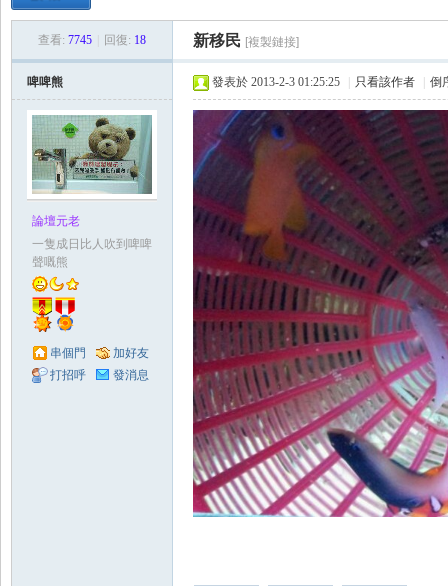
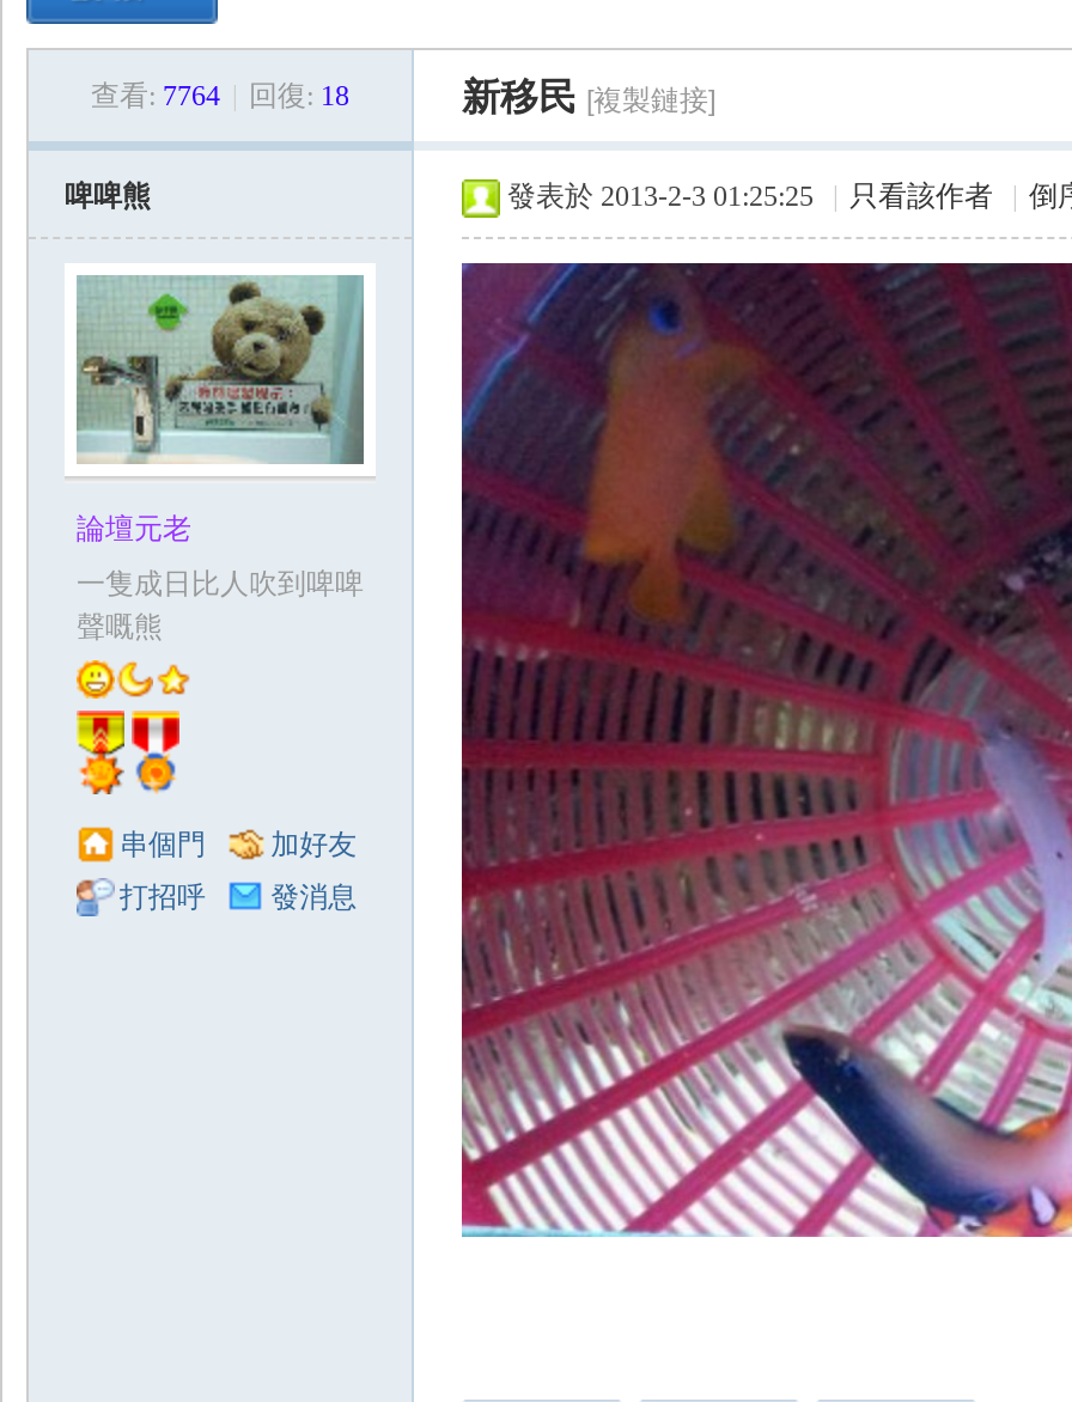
- 查看: 7745 回復: 18
+ 查看: 7764 回復: 18
